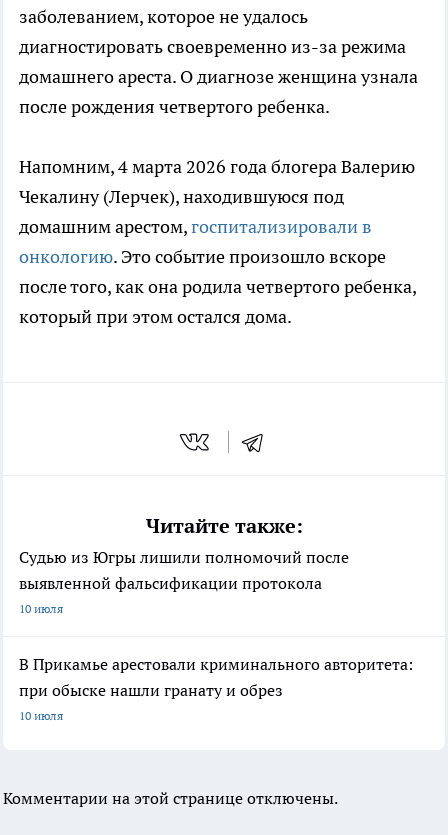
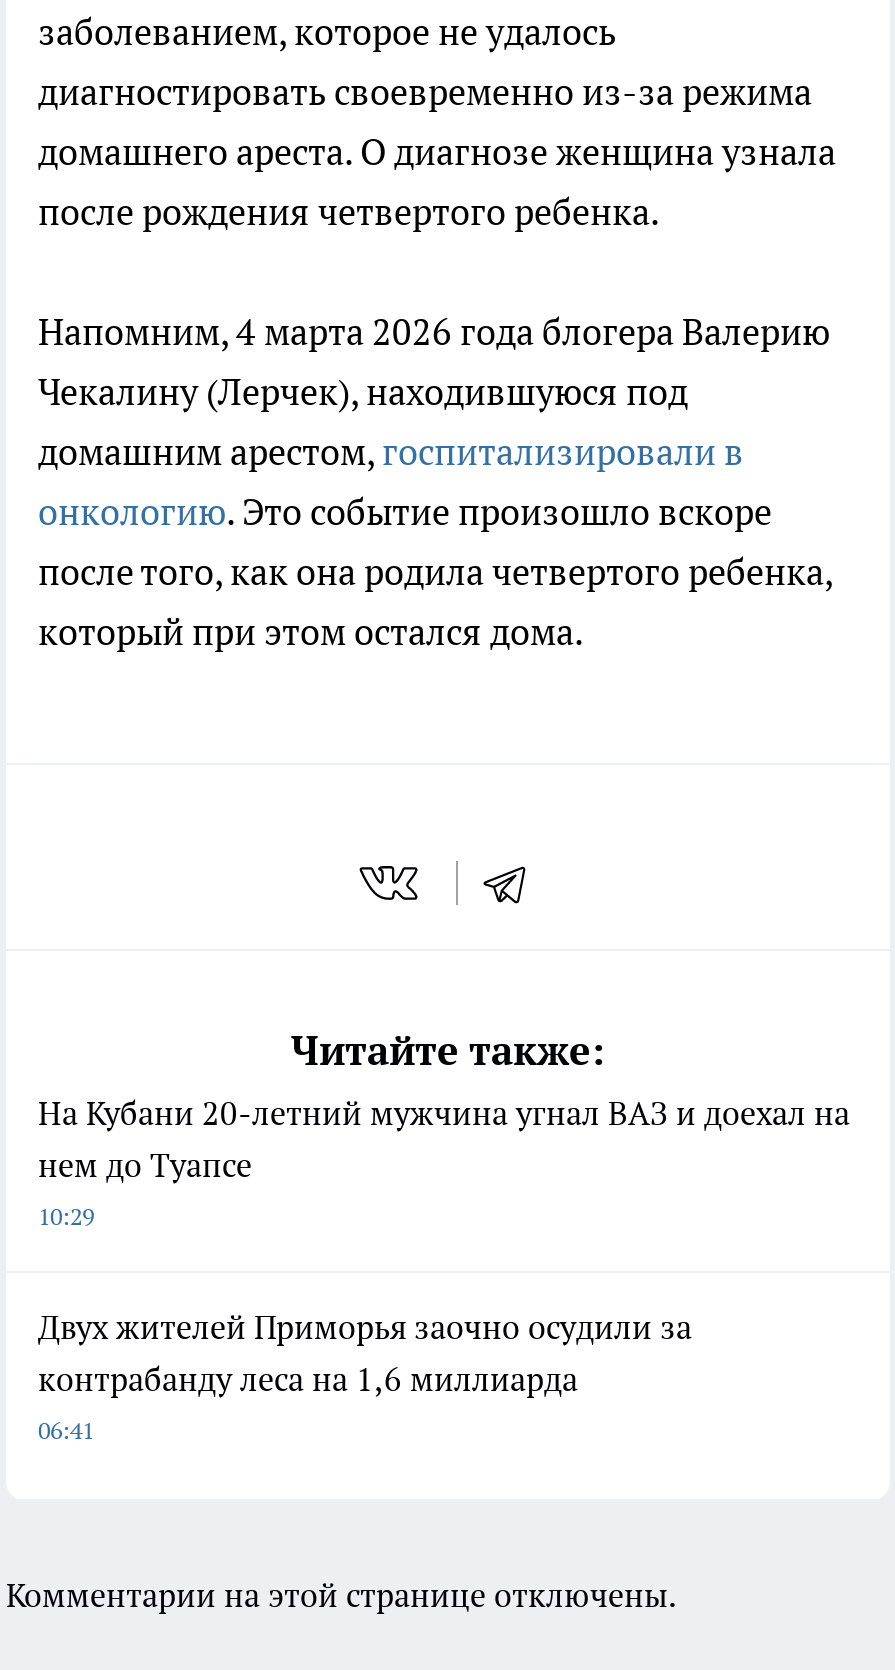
- Судью из Югры лишили полномочий после
- выявленной фальсификации протокола
- 10 июля
+ На Кубани 20-летний мужчина угнал ВАЗ и доехал на
+ нем до Туапсе
+ 10:29

- В Прикамье арестовали криминального авторитета:
- при обыске нашли гранату и обрез
- 10 июля
+ Двух жителей Приморья заочно осудили за
+ контрабанду леса на 1,6 миллиарда
+ 06:41
